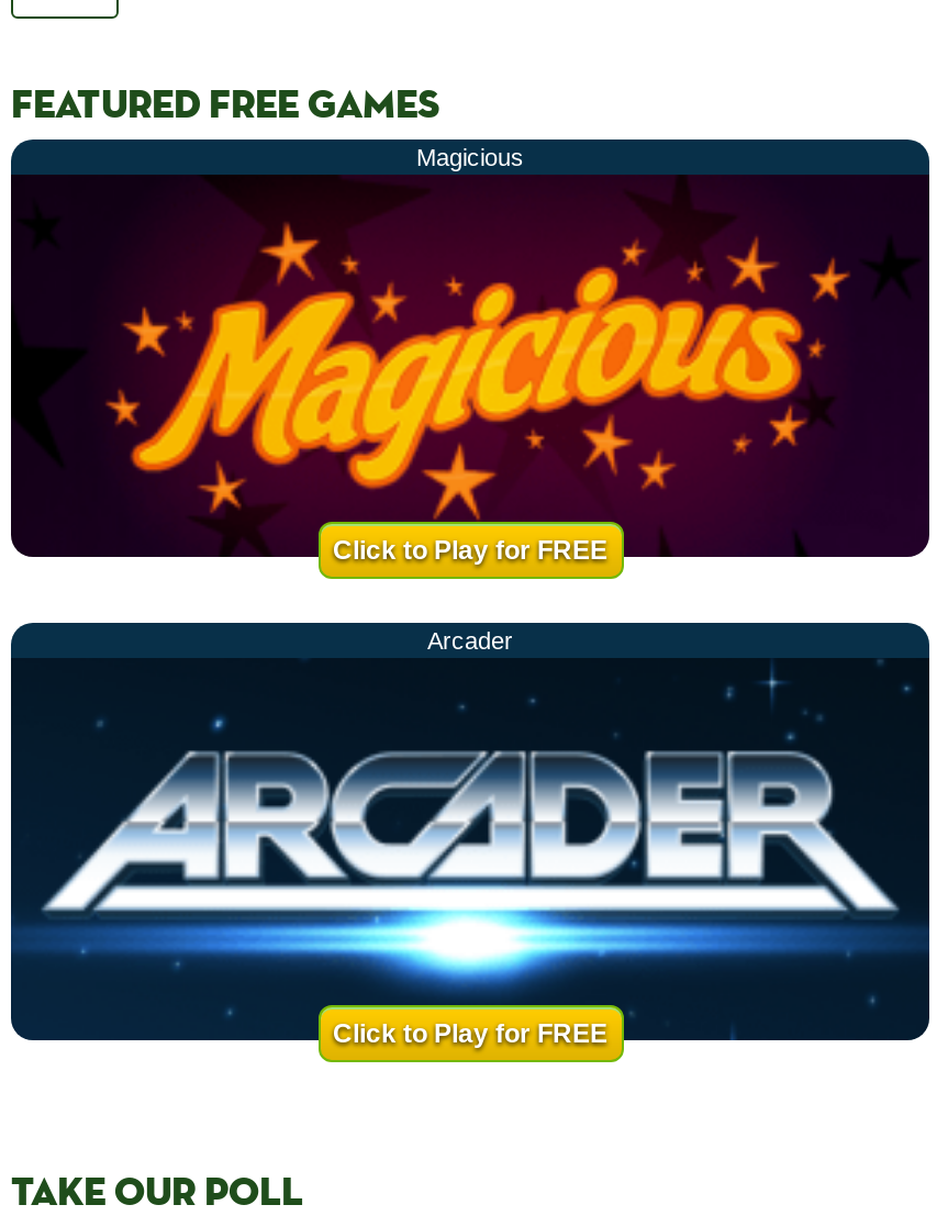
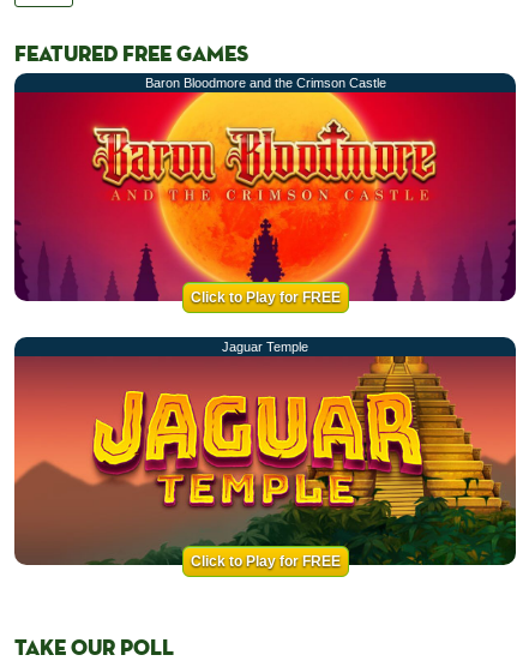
- Magicious
+ Baron Bloodmore and the Crimson Castle

- [image]
- Arcader
+ [image]
+ Jaguar Temple

- [image]
+ [image]
